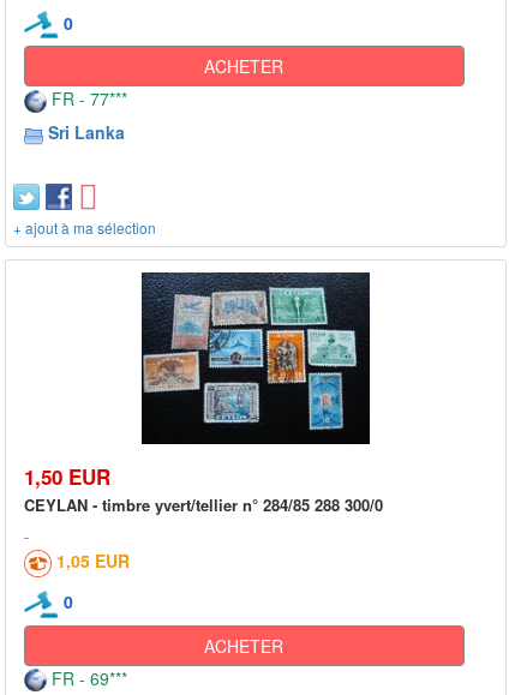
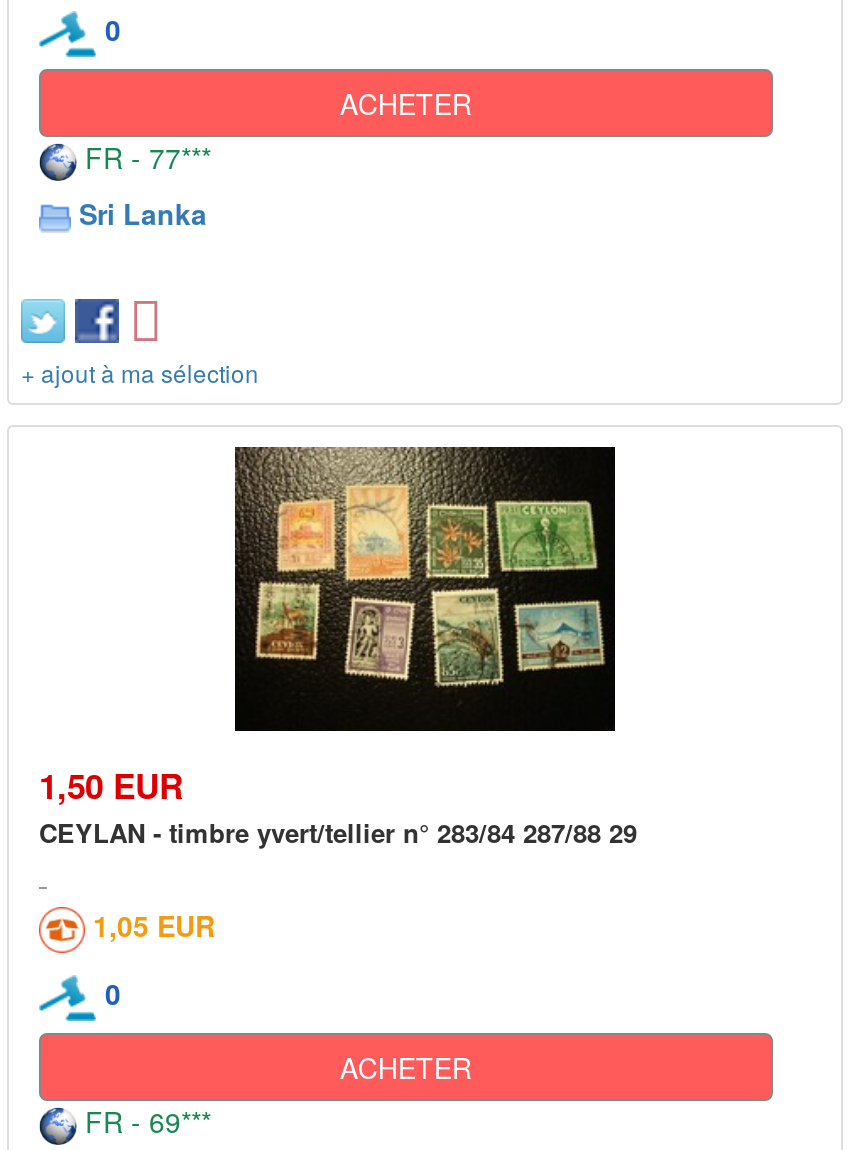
- [image]
+ [image]

- CEYLAN - timbre yvert/tellier n° 284/85 288 300/0
+ CEYLAN - timbre yvert/tellier n° 283/84 287/88 29
